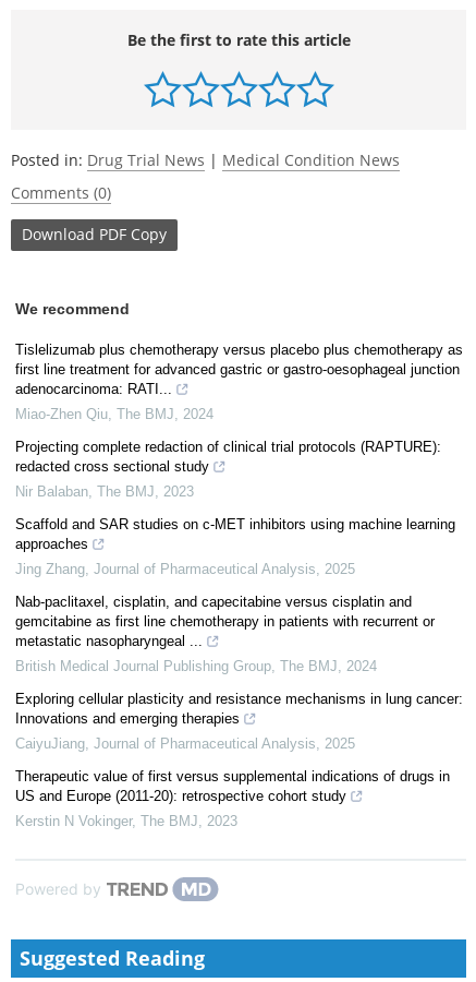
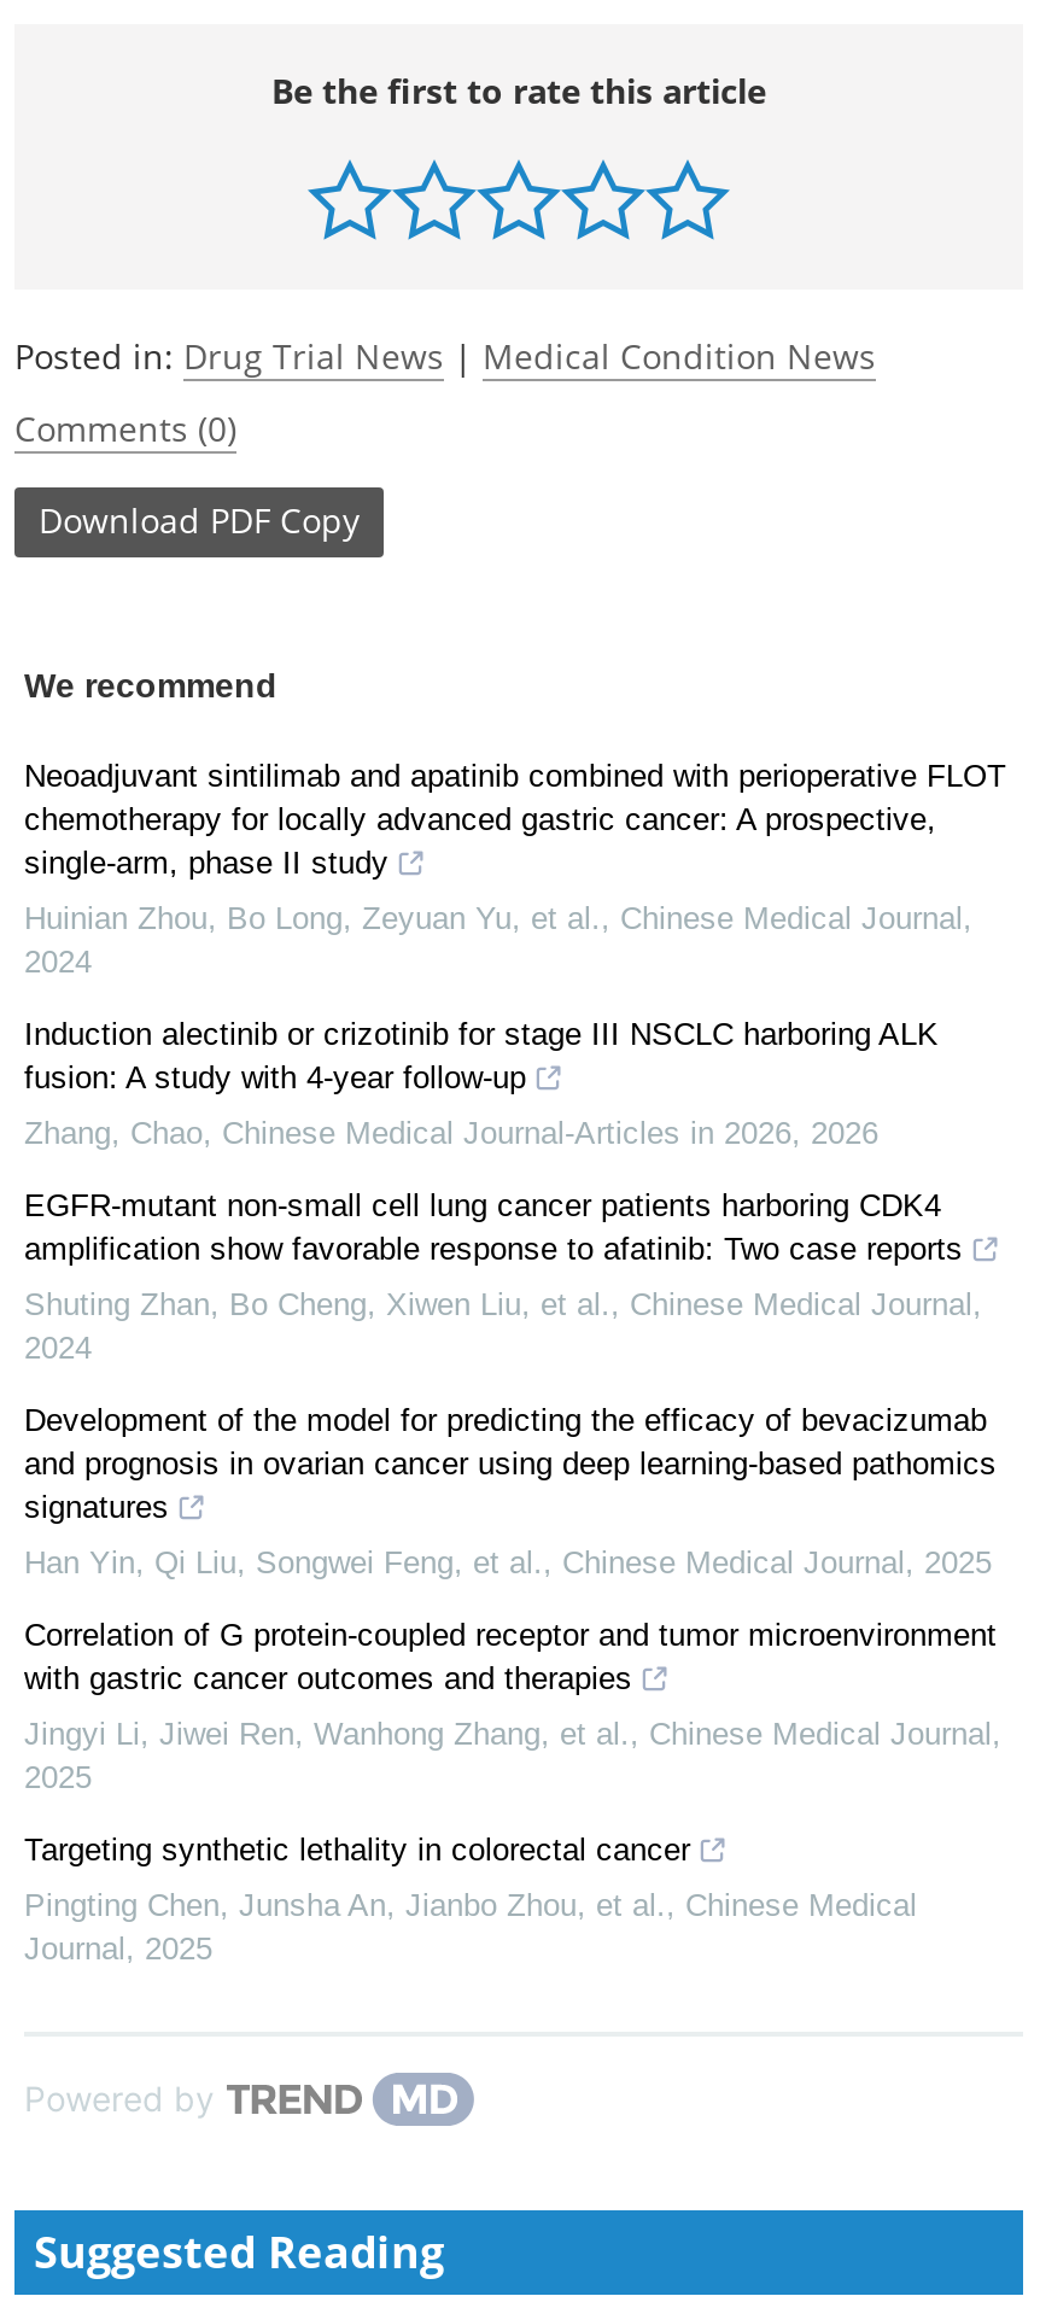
- Tislelizumab plus chemotherapy versus placebo plus chemotherapy as
- first line treatment for advanced gastric or gastro-oesophageal junction
- adenocarcinoma: RATI...
+ Neoadjuvant sintilimab and apatinib combined with perioperative FLOT
+ chemotherapy for locally advanced gastric cancer: A prospective,
+ single-arm, phase II study

- Miao-Zhen Qiu, The BMJ, 2024
+ Huinian Zhou, Bo Long, Zeyuan Yu, et al., Chinese Medical Journal,
+ 2024

- Projecting complete redaction of clinical trial protocols (RAPTURE):
- redacted cross sectional study
+ Induction alectinib or crizotinib for stage III NSCLC harboring ALK
+ fusion: A study with 4-year follow-up

- Nir Balaban, The BMJ, 2023
+ Zhang, Chao, Chinese Medical Journal-Articles in 2026, 2026

- Scaffold and SAR studies on c-MET inhibitors using machine learning
- approaches
+ EGFR-mutant non-small cell lung cancer patients harboring CDK4
+ amplification show favorable response to afatinib: Two case reports

- Jing Zhang, Journal of Pharmaceutical Analysis, 2025
+ Shuting Zhan, Bo Cheng, Xiwen Liu, et al., Chinese Medical Journal,
+ 2024

- Nab-paclitaxel, cisplatin, and capecitabine versus cisplatin and
- gemcitabine as first line chemotherapy in patients with recurrent or
- metastatic nasopharyngeal ...
+ Development of the model for predicting the efficacy of bevacizumab
+ and prognosis in ovarian cancer using deep learning-based pathomics
+ signatures

- British Medical Journal Publishing Group, The BMJ, 2024
+ Han Yin, Qi Liu, Songwei Feng, et al., Chinese Medical Journal, 2025

- Exploring cellular plasticity and resistance mechanisms in lung cancer:
- Innovations and emerging therapies
+ Correlation of G protein-coupled receptor and tumor microenvironment
+ with gastric cancer outcomes and therapies

- CaiyuJiang, Journal of Pharmaceutical Analysis, 2025
+ Jingyi Li, Jiwei Ren, Wanhong Zhang, et al., Chinese Medical Journal,
+ 2025

- Therapeutic value of first versus supplemental indications of drugs in
- US and Europe (2011-20): retrospective cohort study
+ Targeting synthetic lethality in colorectal cancer

- Kerstin N Vokinger, The BMJ, 2023
+ Pingting Chen, Junsha An, Jianbo Zhou, et al., Chinese Medical
+ Journal, 2025
